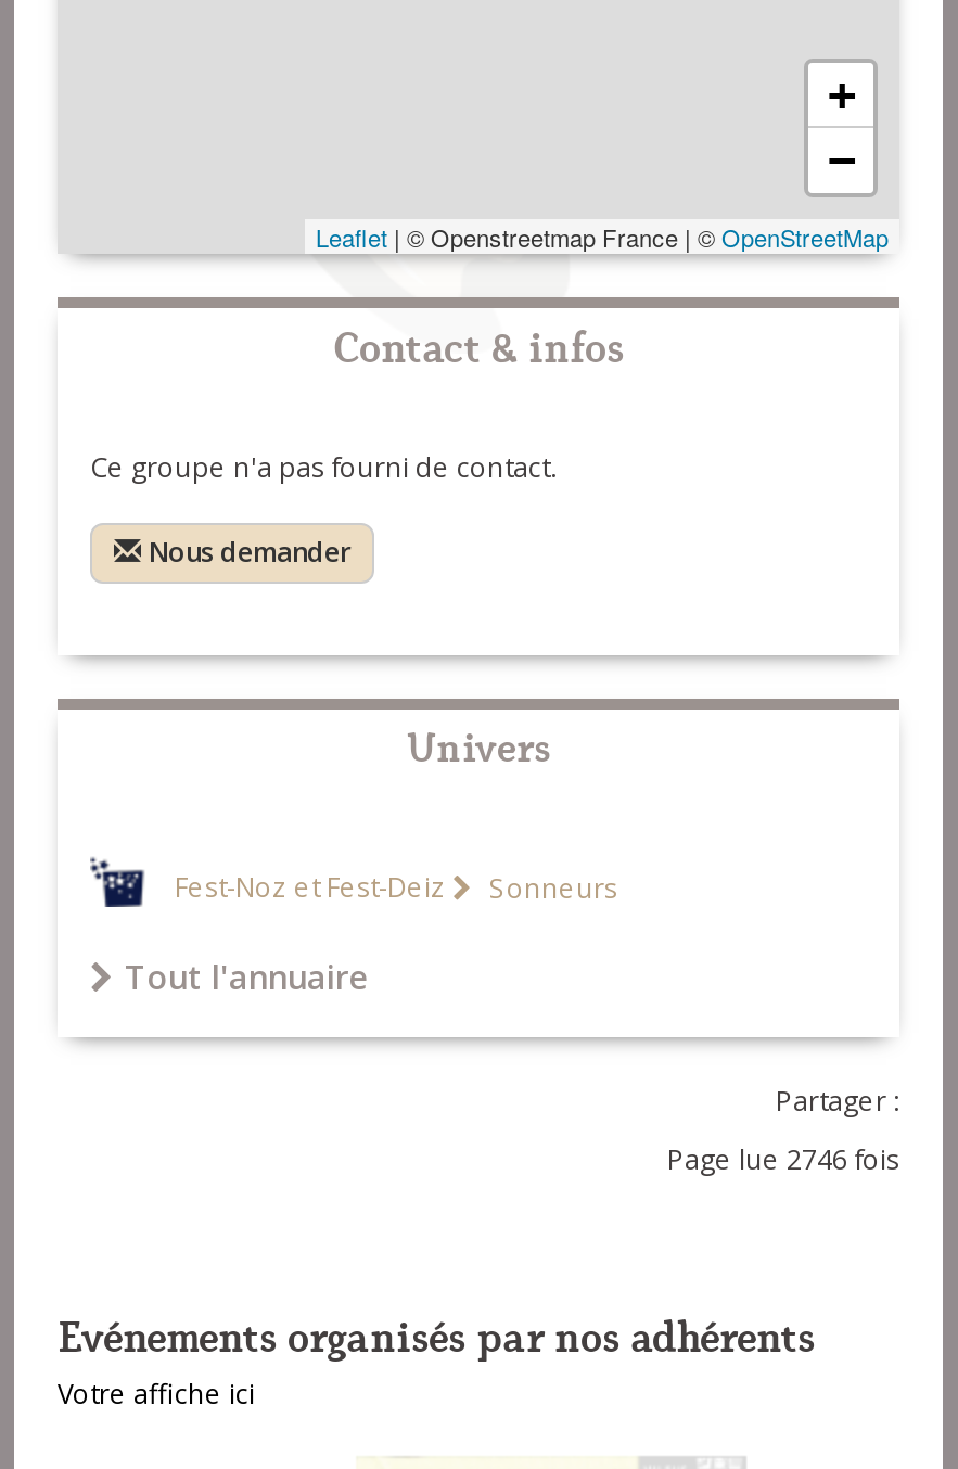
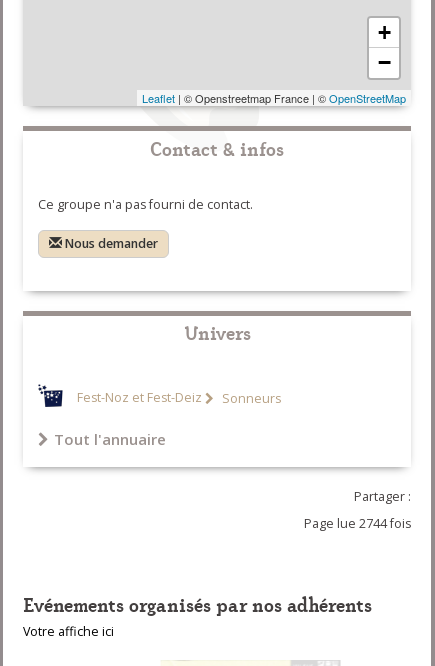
- Page lue 2746 fois
+ Page lue 2744 fois
